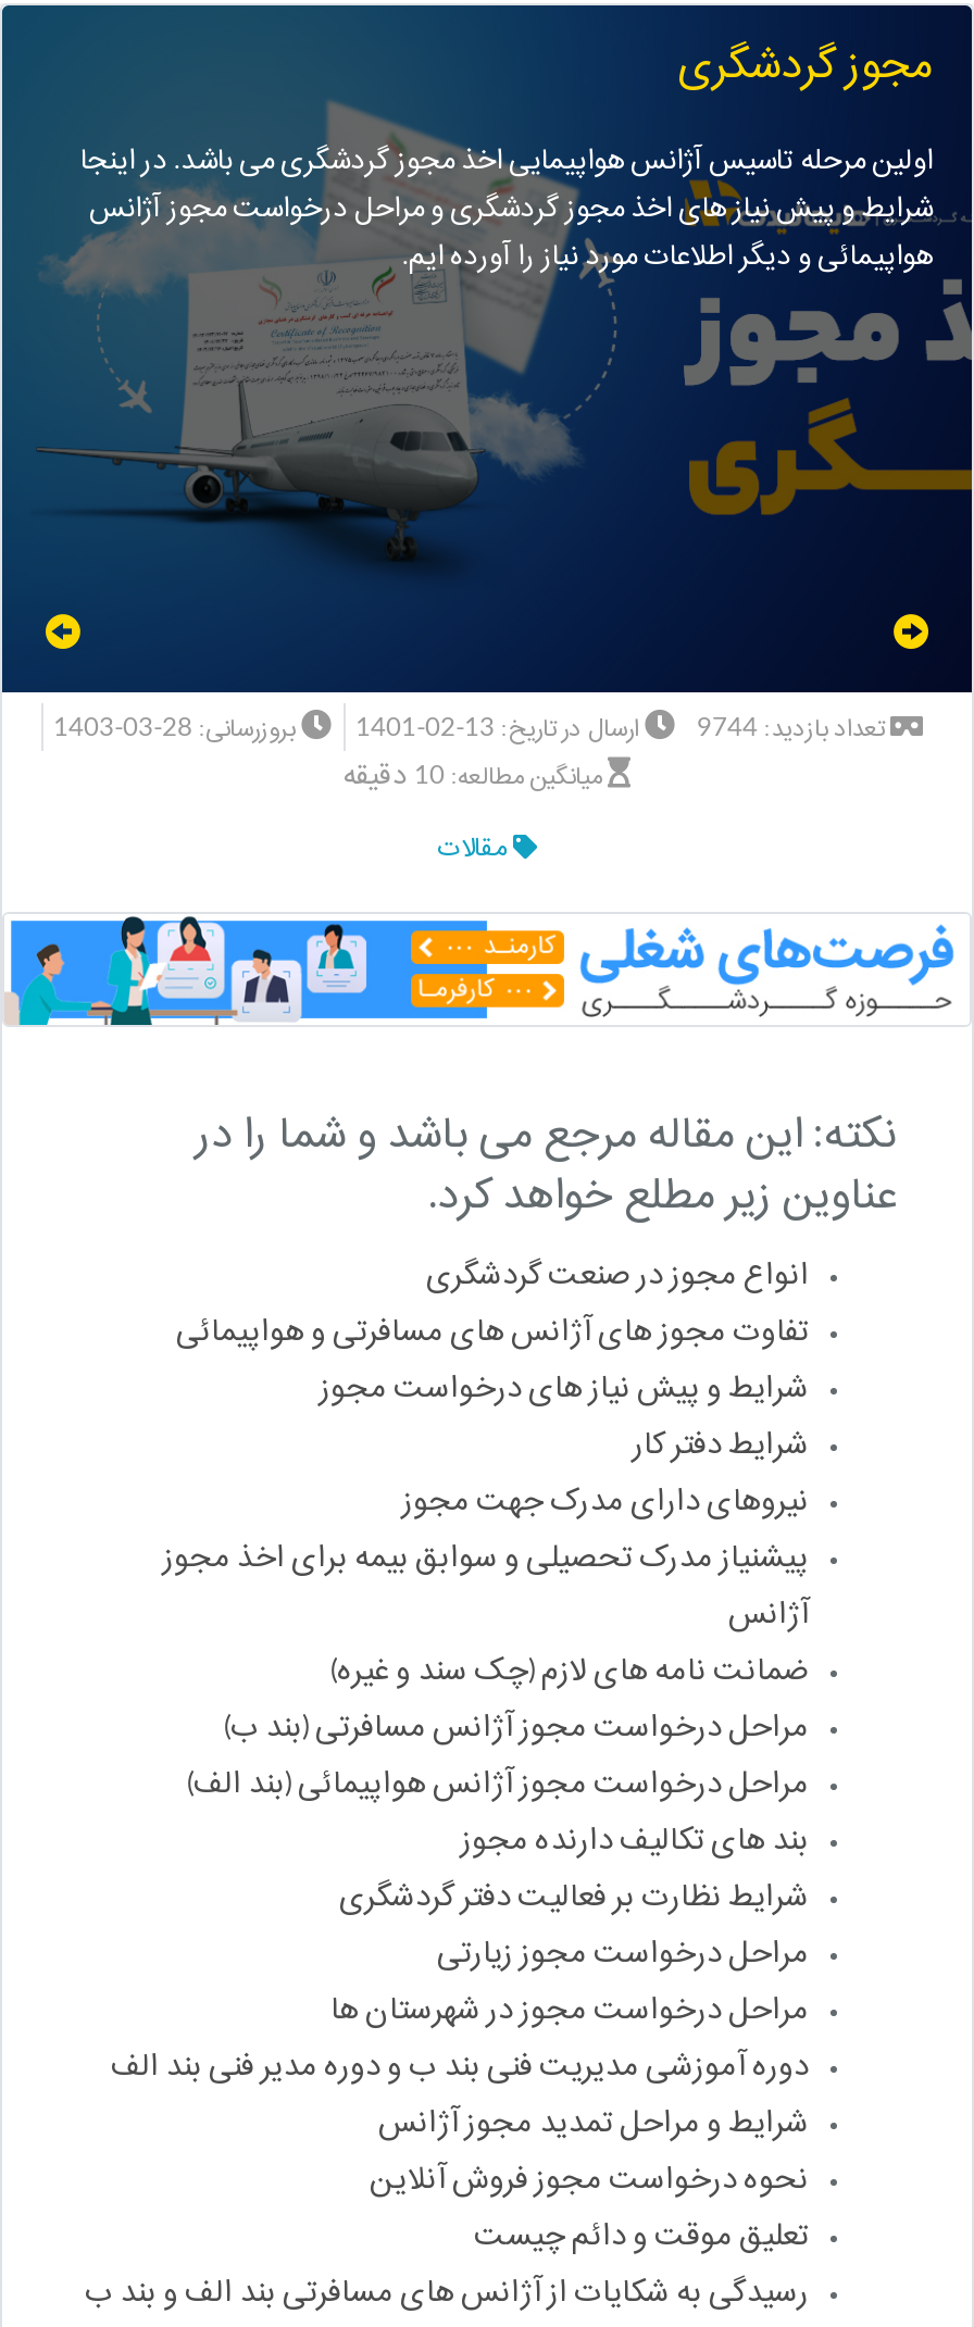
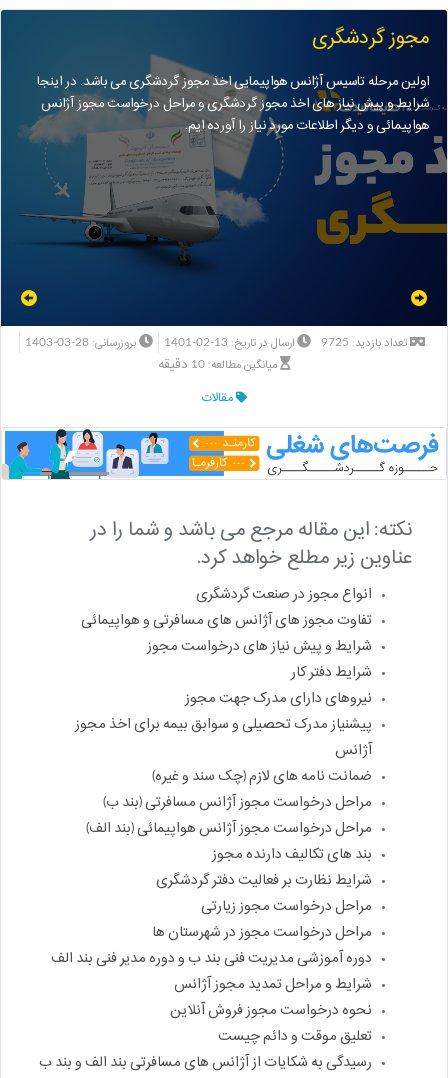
- تعداد بازدید: 9744
+ تعداد بازدید: 9725
